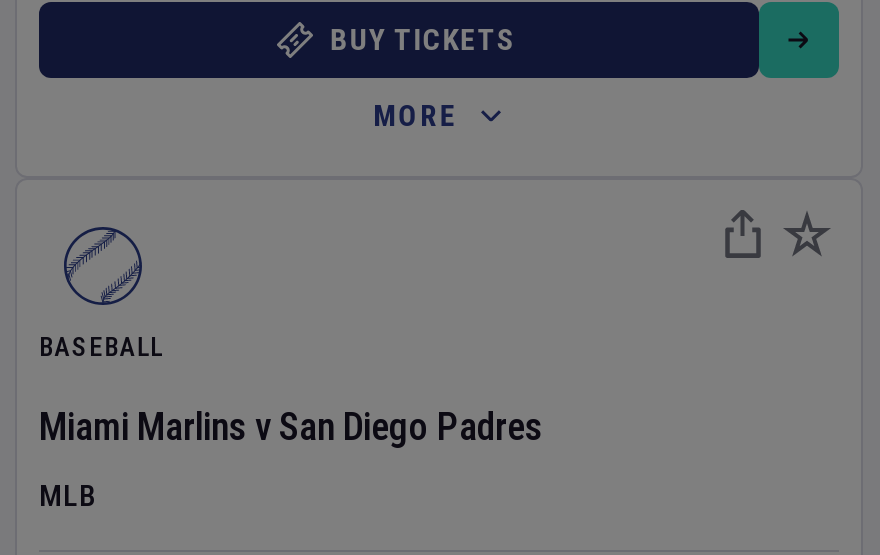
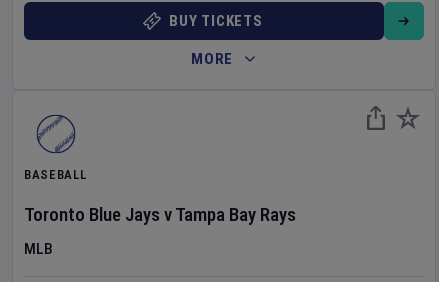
- Miami Marlins v San Diego Padres
+ Toronto Blue Jays v Tampa Bay Rays
